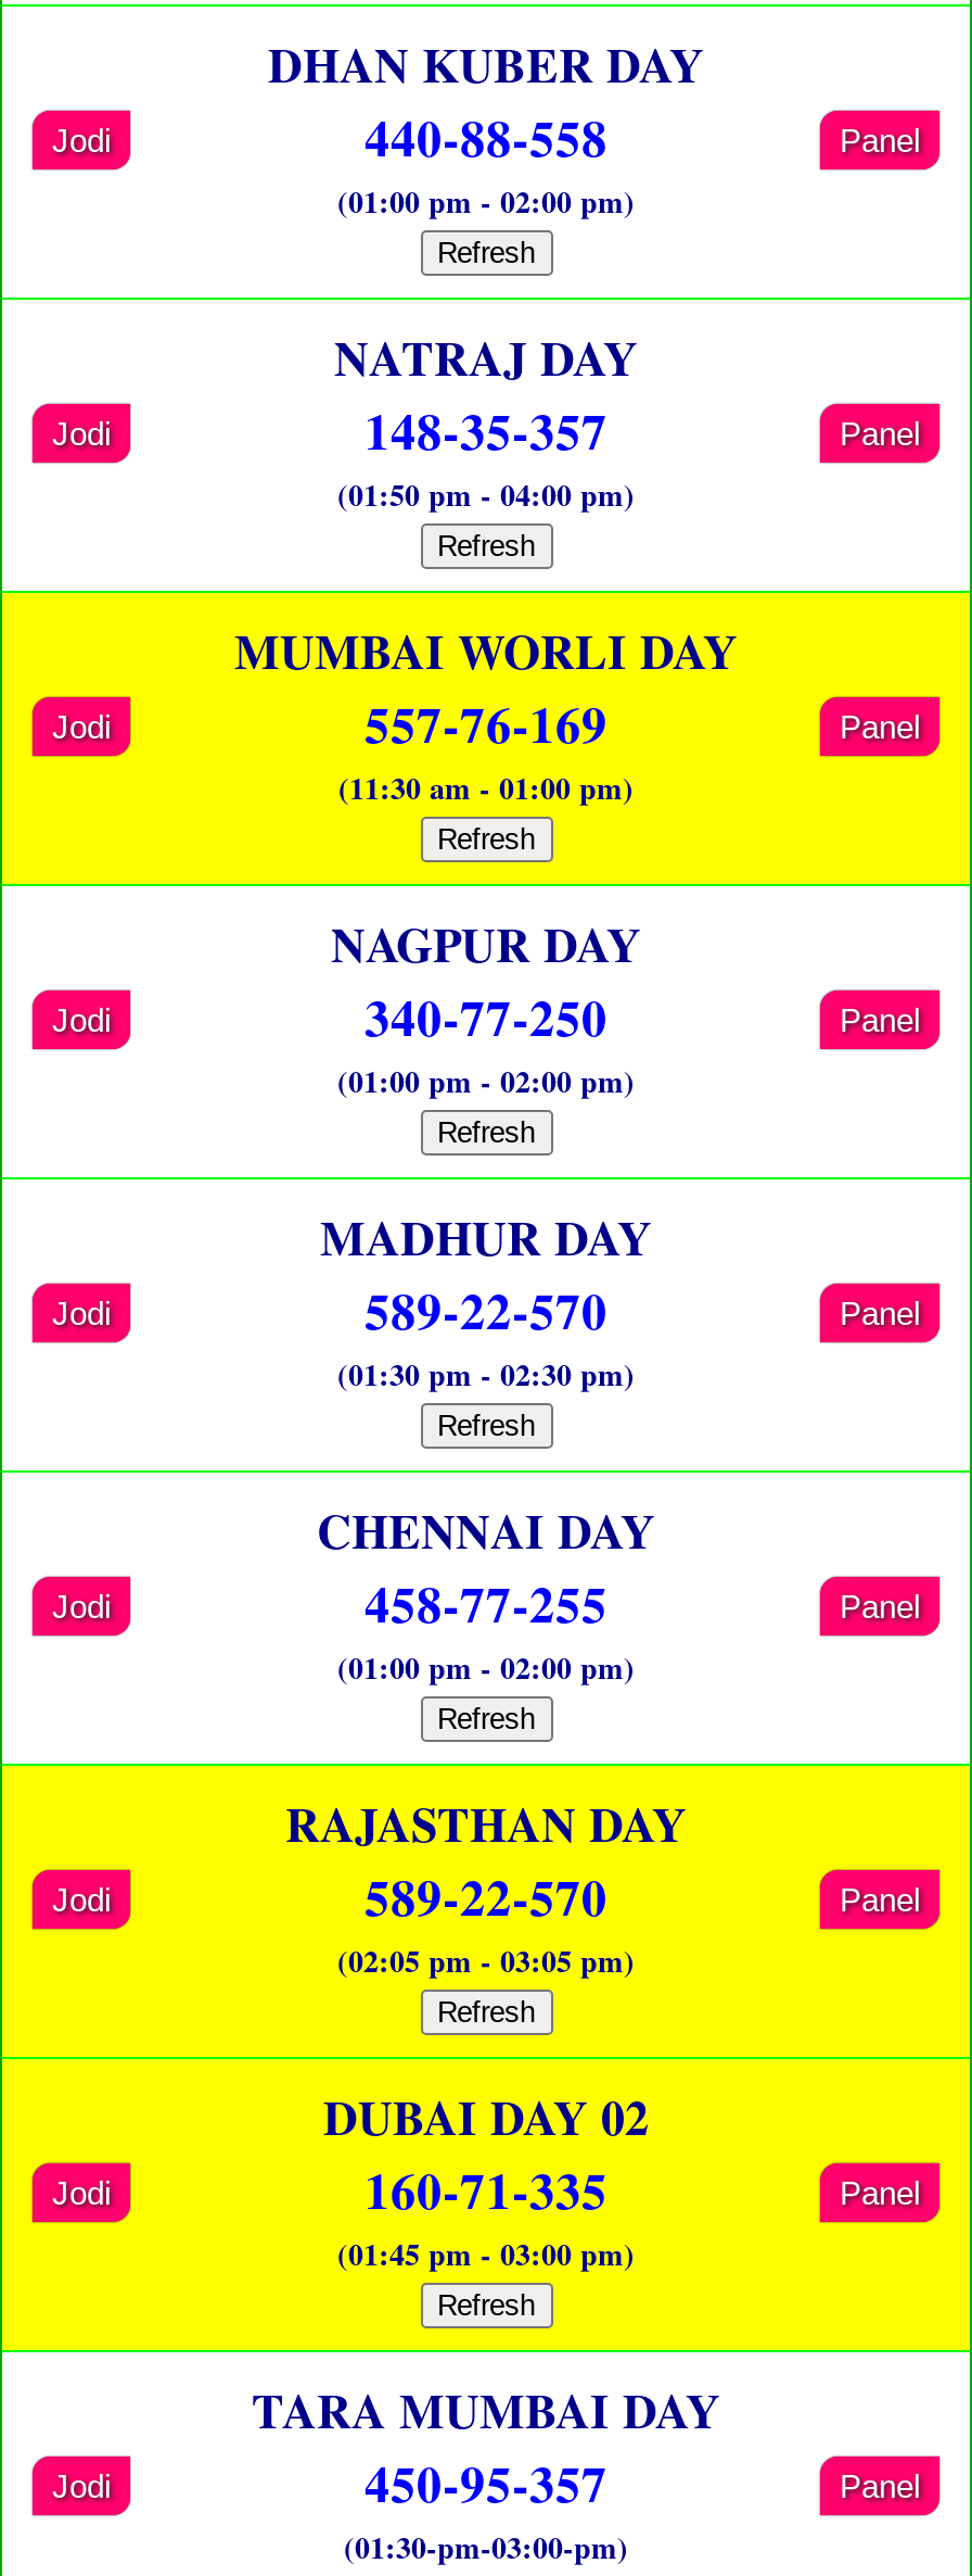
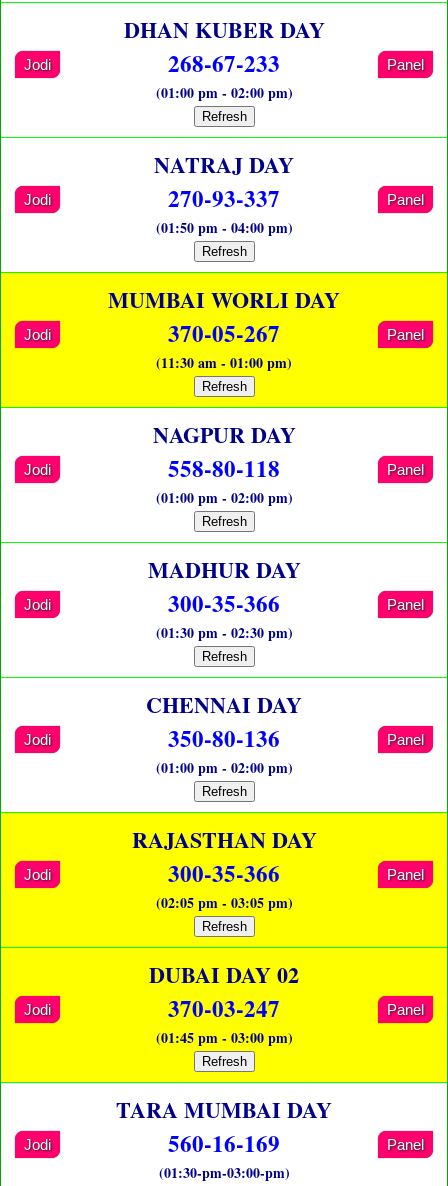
- 440-88-558
+ 268-67-233

- 148-35-357
+ 270-93-337

- 557-76-169
+ 370-05-267

- 340-77-250
+ 558-80-118

- 589-22-570
+ 300-35-366

- 458-77-255
+ 350-80-136

- 589-22-570
+ 300-35-366

- 160-71-335
+ 370-03-247

- 450-95-357
+ 560-16-169
